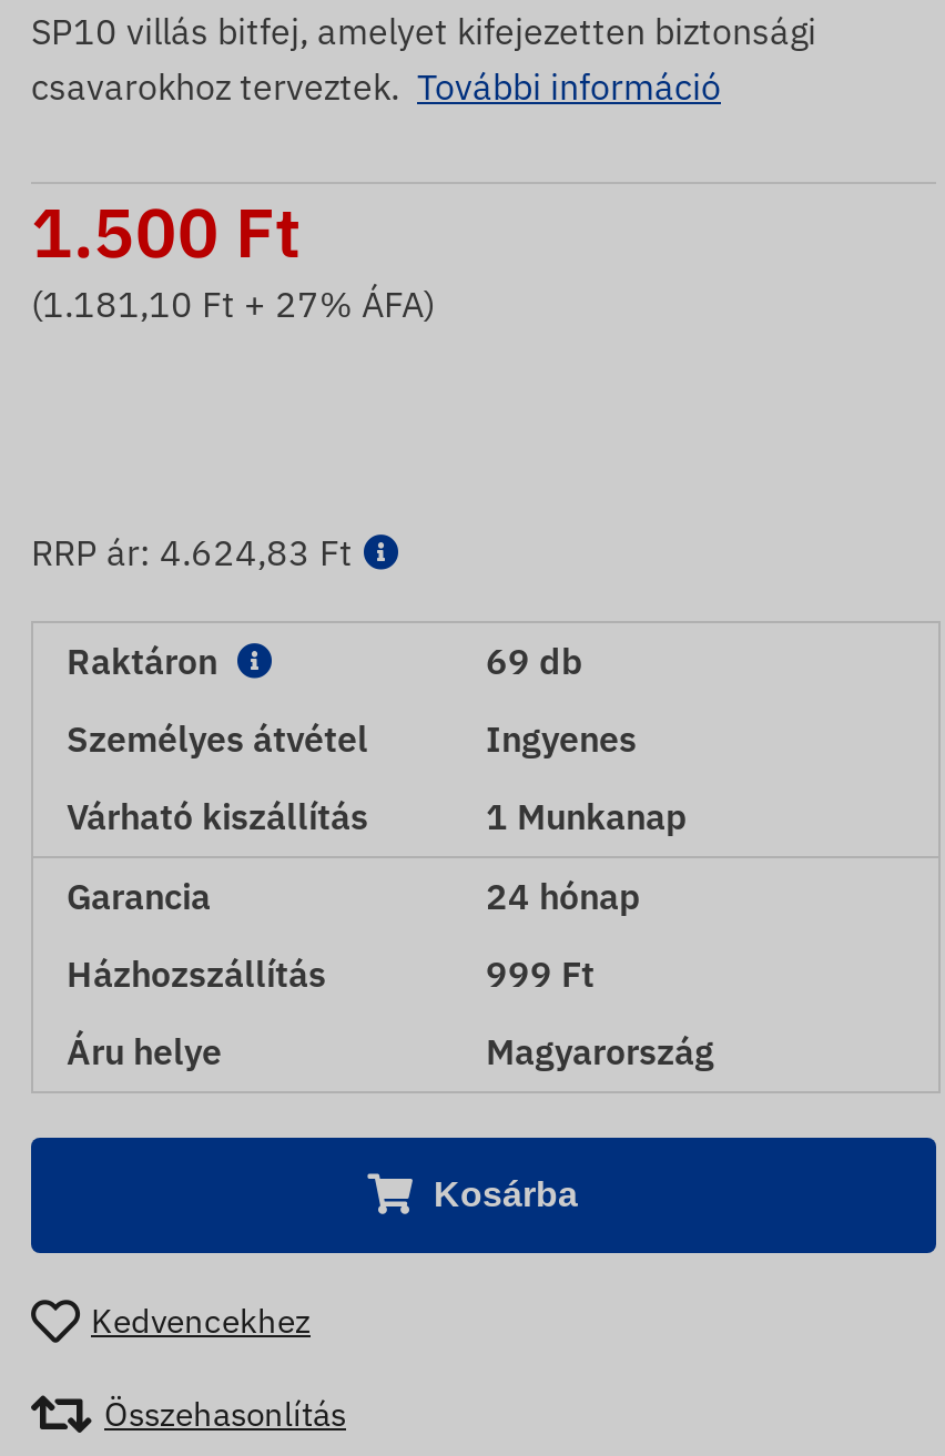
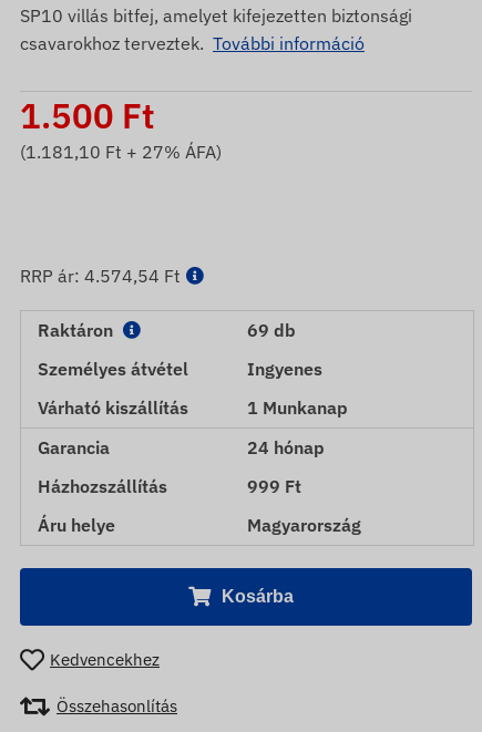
- RRP ár: 4.624,83 Ft
+ RRP ár: 4.574,54 Ft
